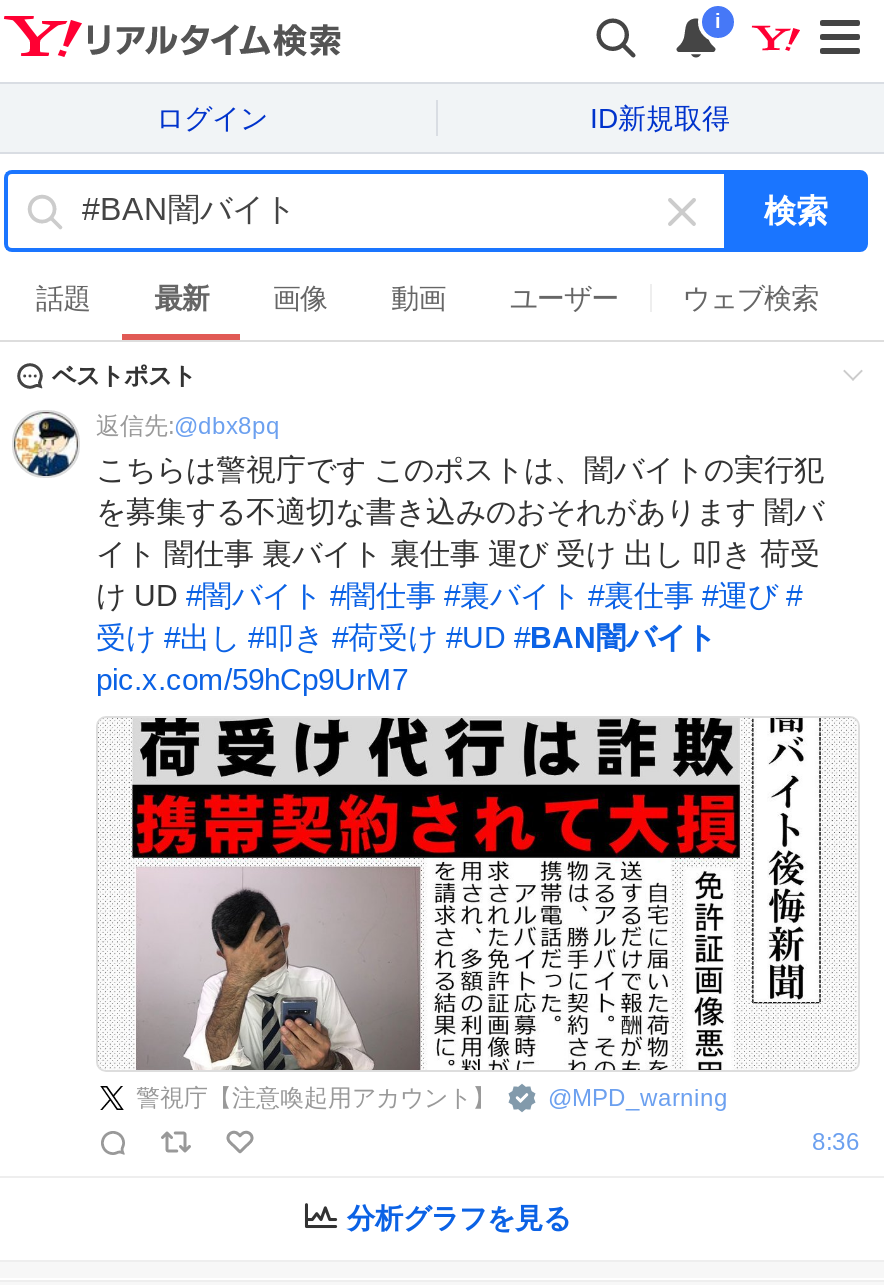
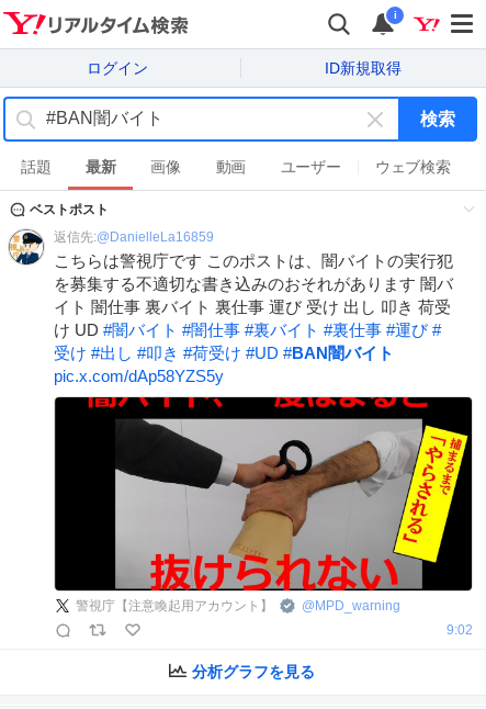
- 返信先:@dbx8pq
+ 返信先:@DanielleLa16859

- pic.x.com/59hCp9UrM7
+ pic.x.com/dAp58YZS5y

- [image]
- 8:36
+ [image]
+ 9:02
